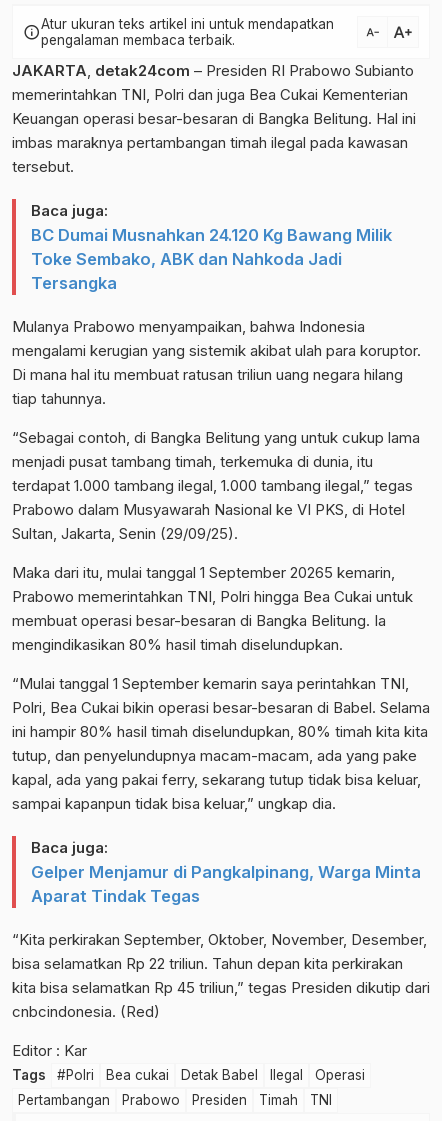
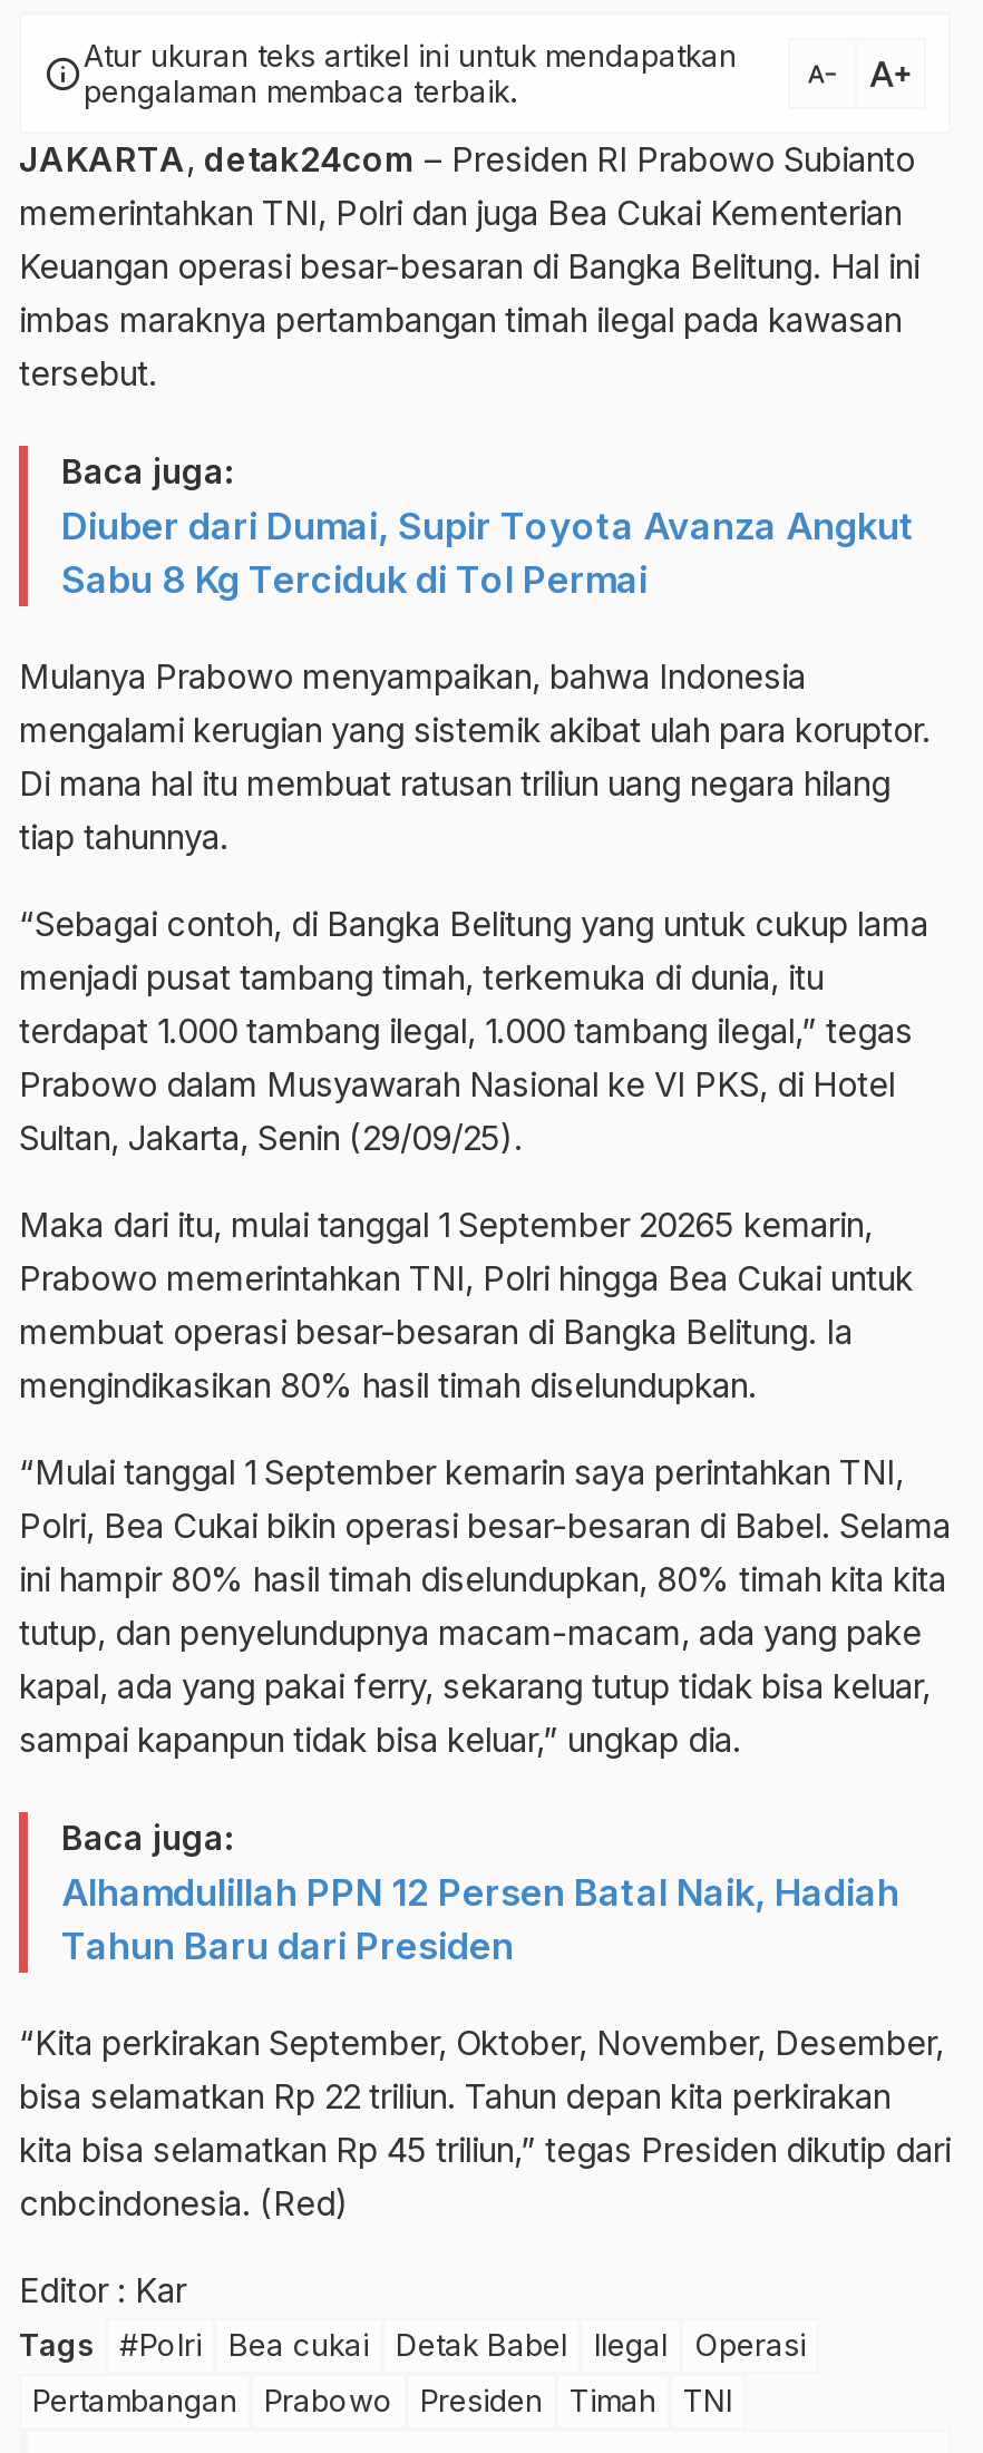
- BC Dumai Musnahkan 24.120 Kg Bawang Milik
- Toke Sembako, ABK dan Nahkoda Jadi
- Tersangka
+ Diuber dari Dumai, Supir Toyota Avanza Angkut
+ Sabu 8 Kg Terciduk di Tol Permai

- Gelper Menjamur di Pangkalpinang, Warga Minta
- Aparat Tindak Tegas
+ Alhamdulillah PPN 12 Persen Batal Naik, Hadiah
+ Tahun Baru dari Presiden
